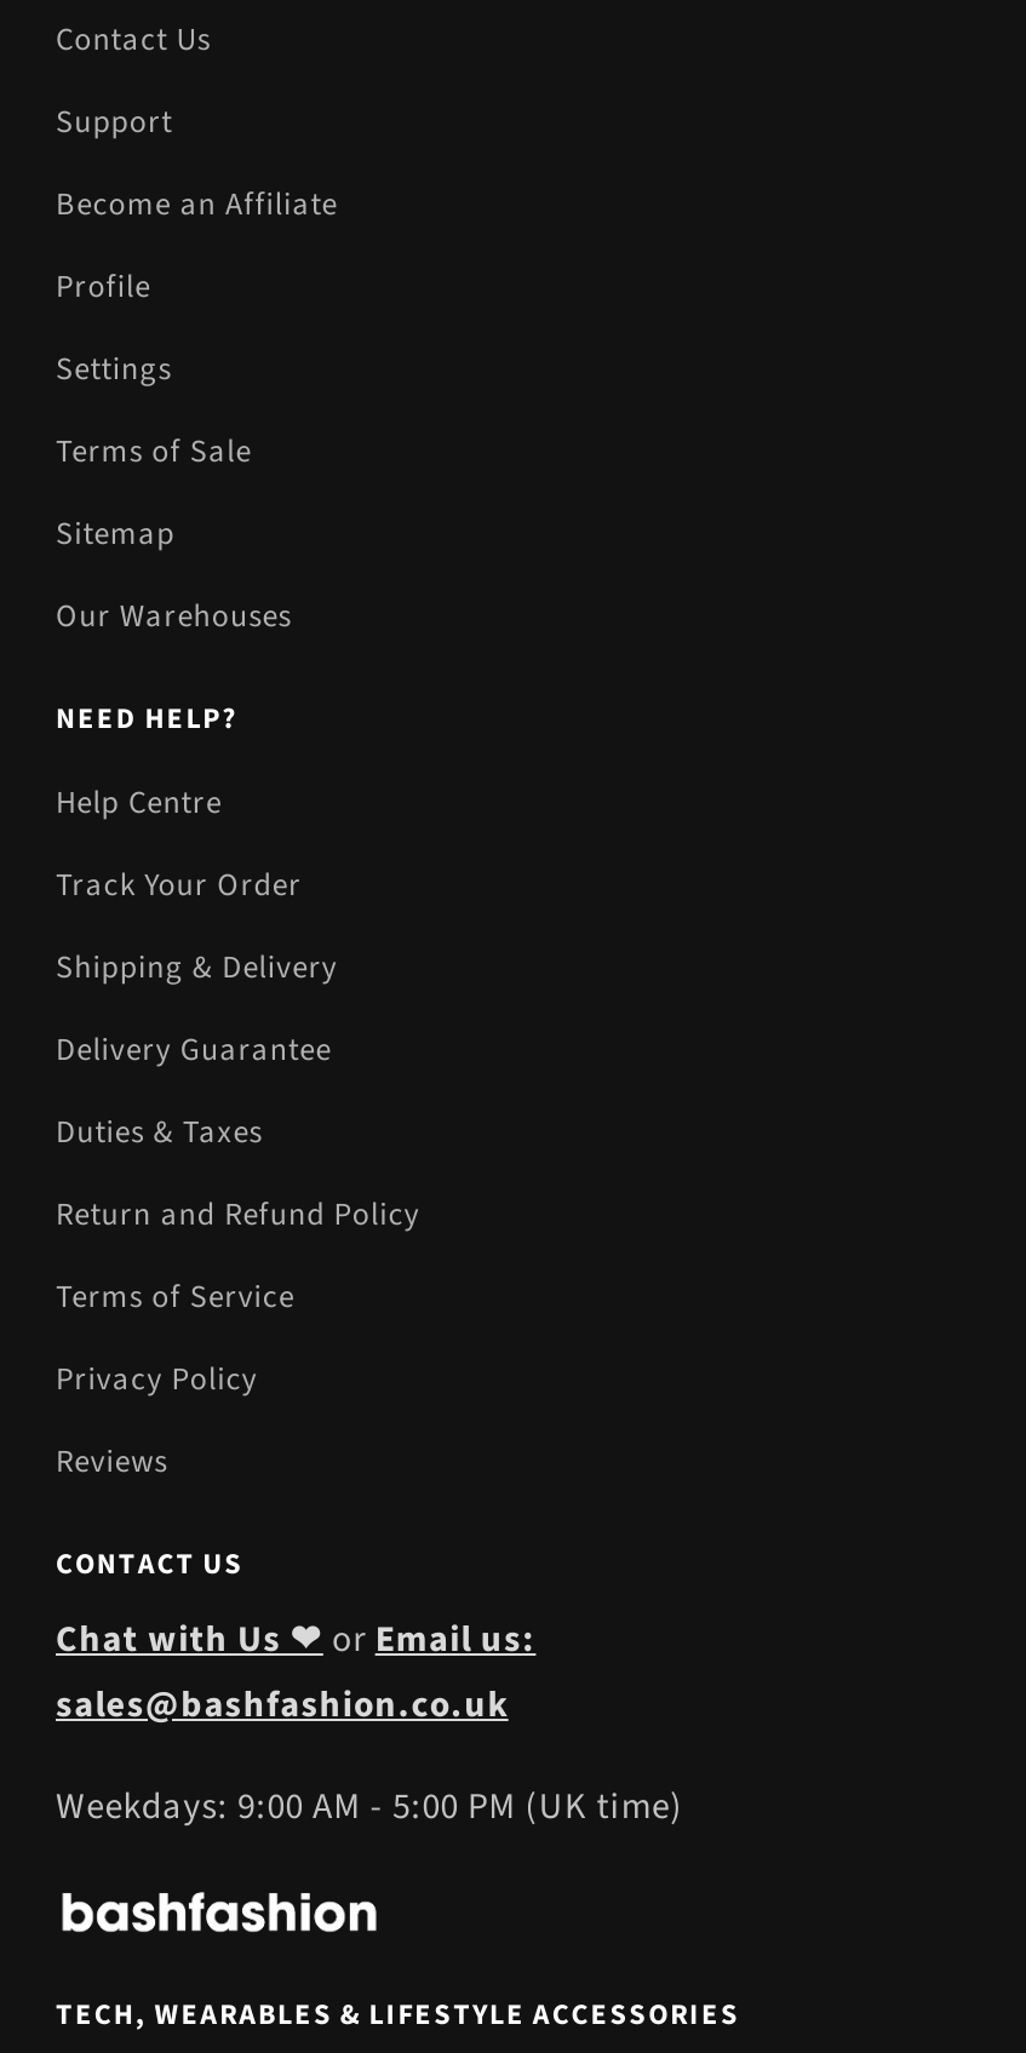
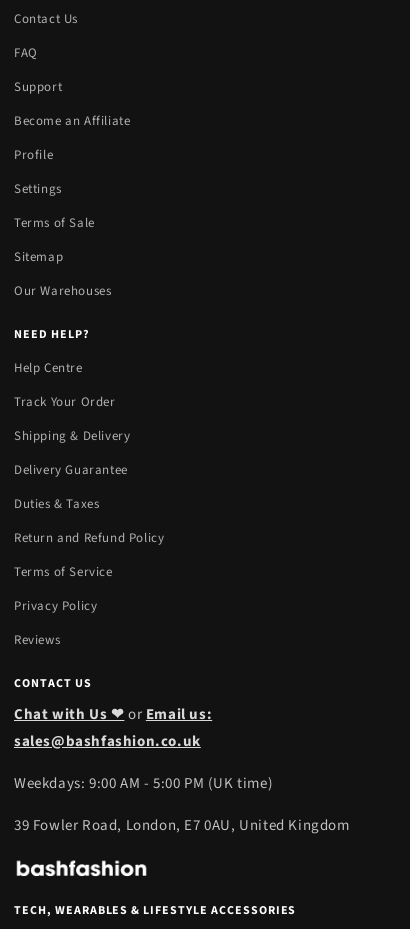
+ FAQ

+ 39 Fowler Road, London, E7 0AU, United Kingdom
